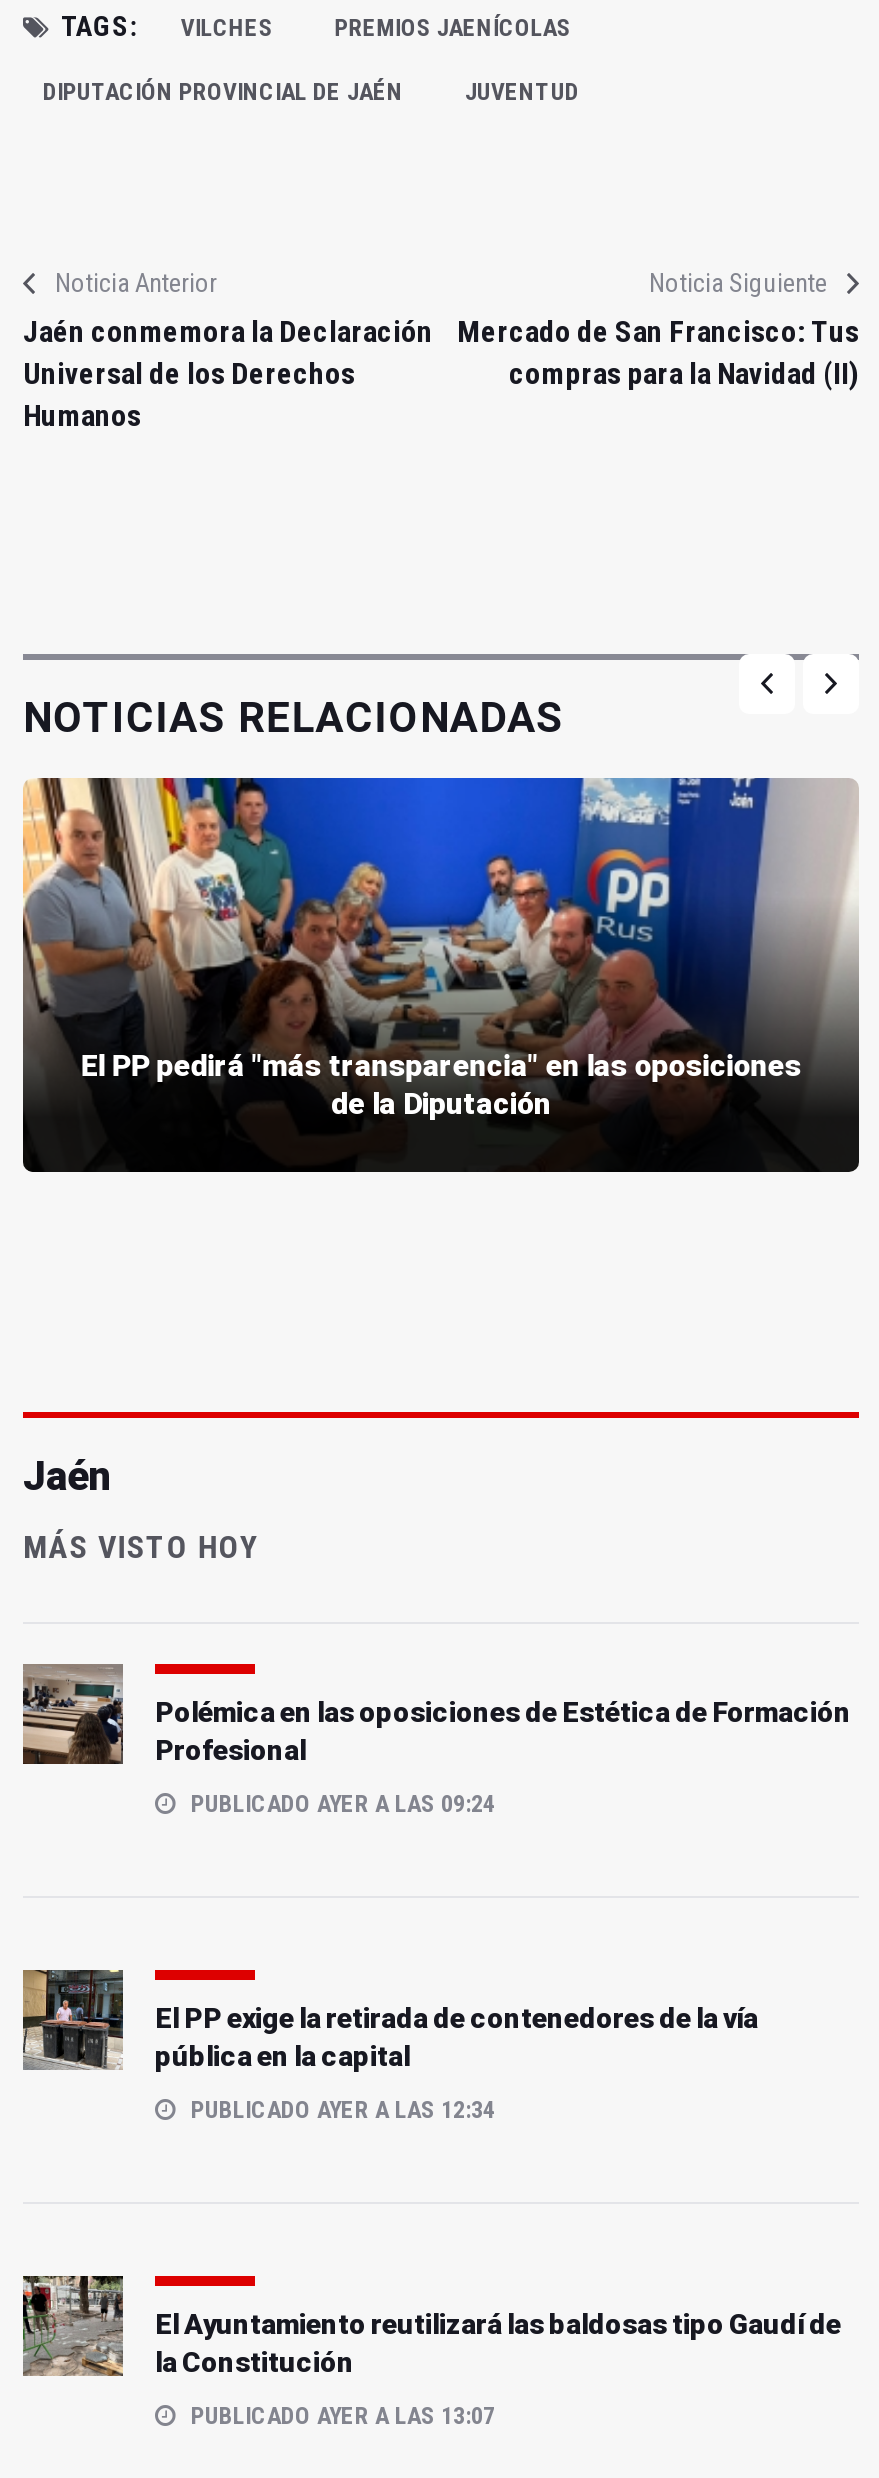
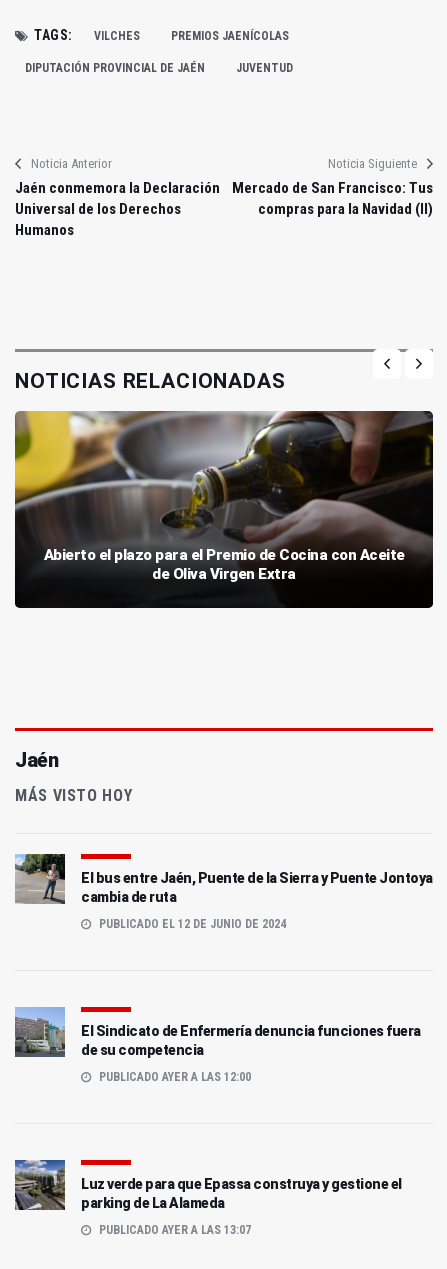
- [image]
- El PP pedirá "más transparencia" en las oposiciones
- de la Diputación
+ [image]
+ Abierto el plazo para el Premio de Cocina con Aceite
+ de Oliva Virgen Extra

- [image]
- Polémica en las oposiciones de Estética de Formación
- Profesional
+ [image]
+ El bus entre Jaén, Puente de la Sierra y Puente Jontoya
+ cambia de ruta

- PUBLICADO AYER A LAS 09:24
+ PUBLICADO EL 12 DE JUNIO DE 2024

- [image]
- El PP exige la retirada de contenedores de la vía
- pública en la capital
+ [image]
+ El Sindicato de Enfermería denuncia funciones fuera
+ de su competencia

- PUBLICADO AYER A LAS 12:34
+ PUBLICADO AYER A LAS 12:00

- [image]
- El Ayuntamiento reutilizará las baldosas tipo Gaudí de
- la Constitución
+ [image]
+ Luz verde para que Epassa construya y gestione el
+ parking de La Alameda
